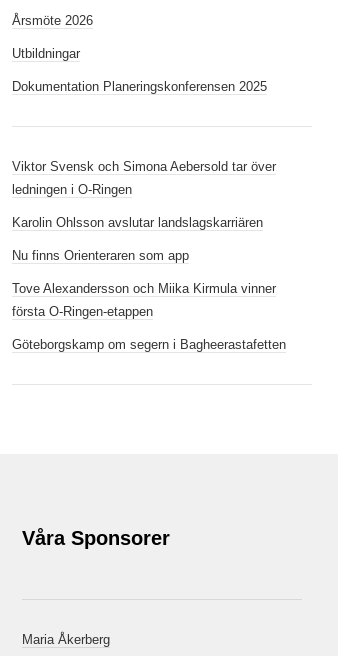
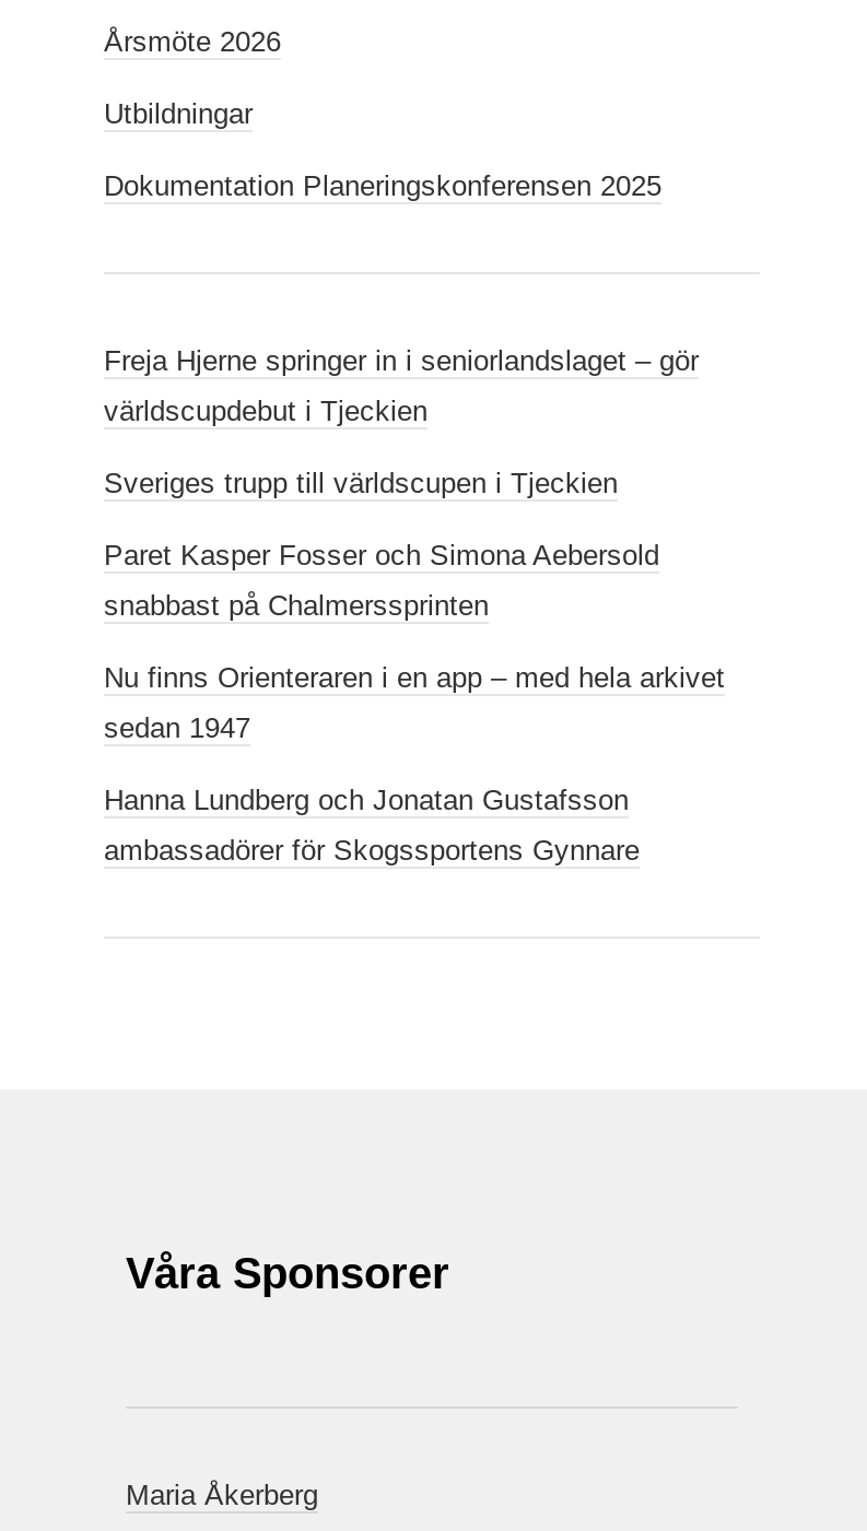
- Viktor Svensk och Simona Aebersold tar över
- ledningen i O-Ringen
- Karolin Ohlsson avslutar landslagskarriären
- Nu finns Orienteraren som app
- Tove Alexandersson och Miika Kirmula vinner
- första O-Ringen-etappen
- Göteborgskamp om segern i Bagheerastafetten
+ Freja Hjerne springer in i seniorlandslaget – gör
+ världscupdebut i Tjeckien
+ Sveriges trupp till världscupen i Tjeckien
+ Paret Kasper Fosser och Simona Aebersold
+ snabbast på Chalmerssprinten
+ Nu finns Orienteraren i en app – med hela arkivet
+ sedan 1947
+ Hanna Lundberg och Jonatan Gustafsson
+ ambassadörer för Skogssportens Gynnare
